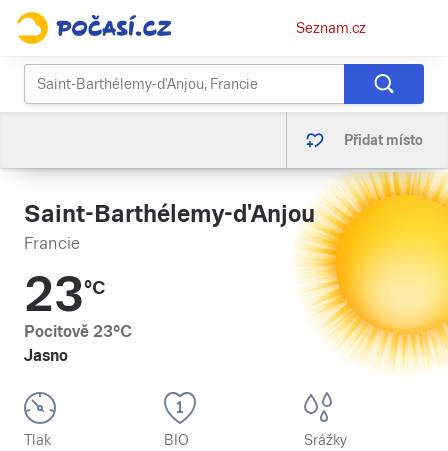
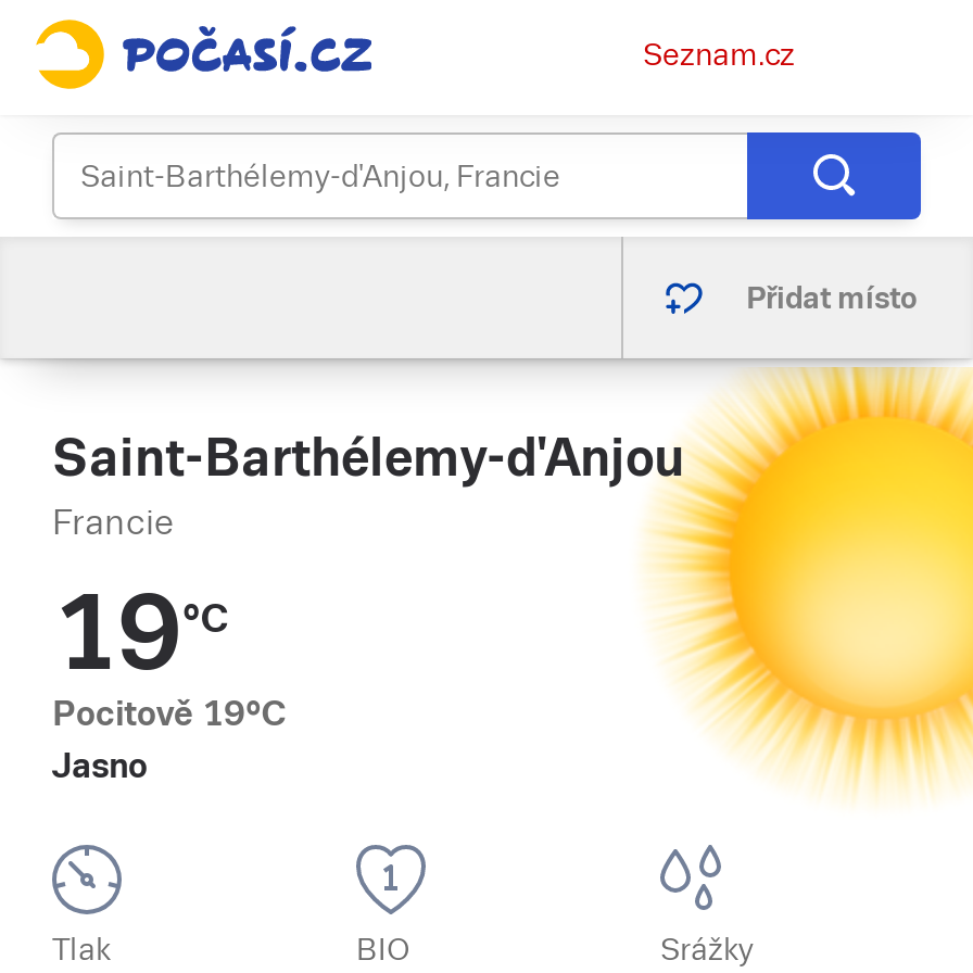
- 23°C
+ 19°C

- Pocitově 23°C
+ Pocitově 19°C
